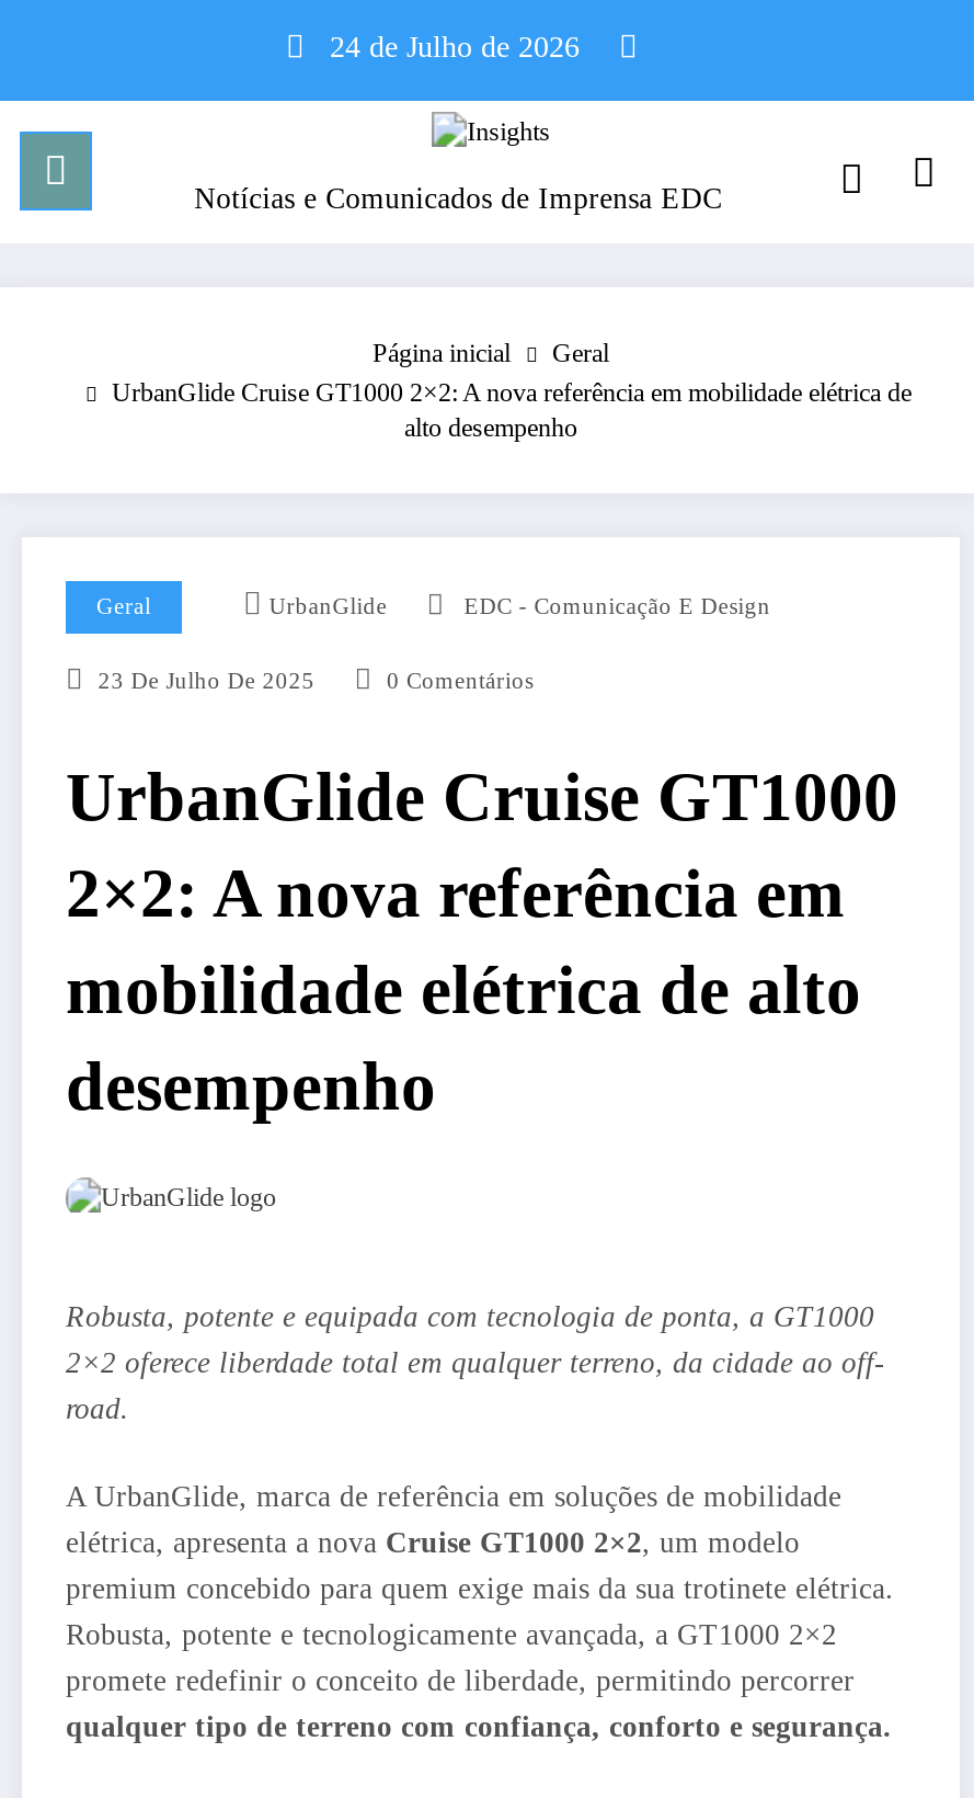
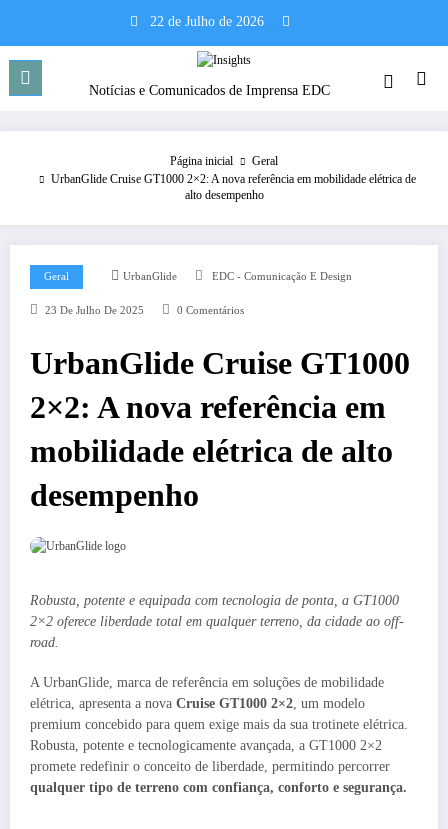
- 24 de Julho de 2026
+ 22 de Julho de 2026
